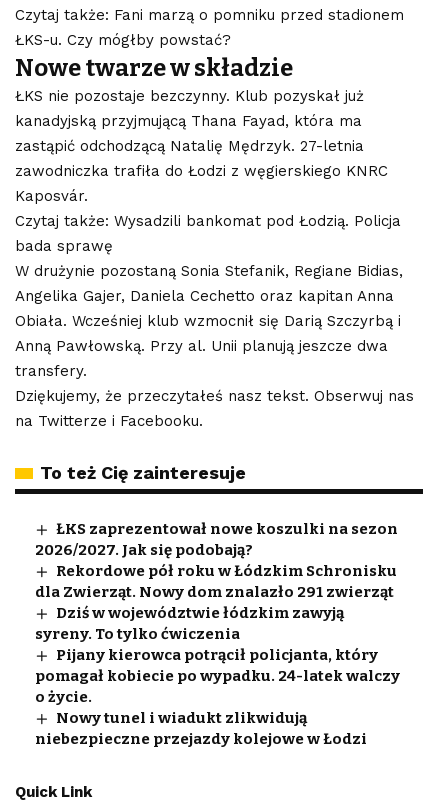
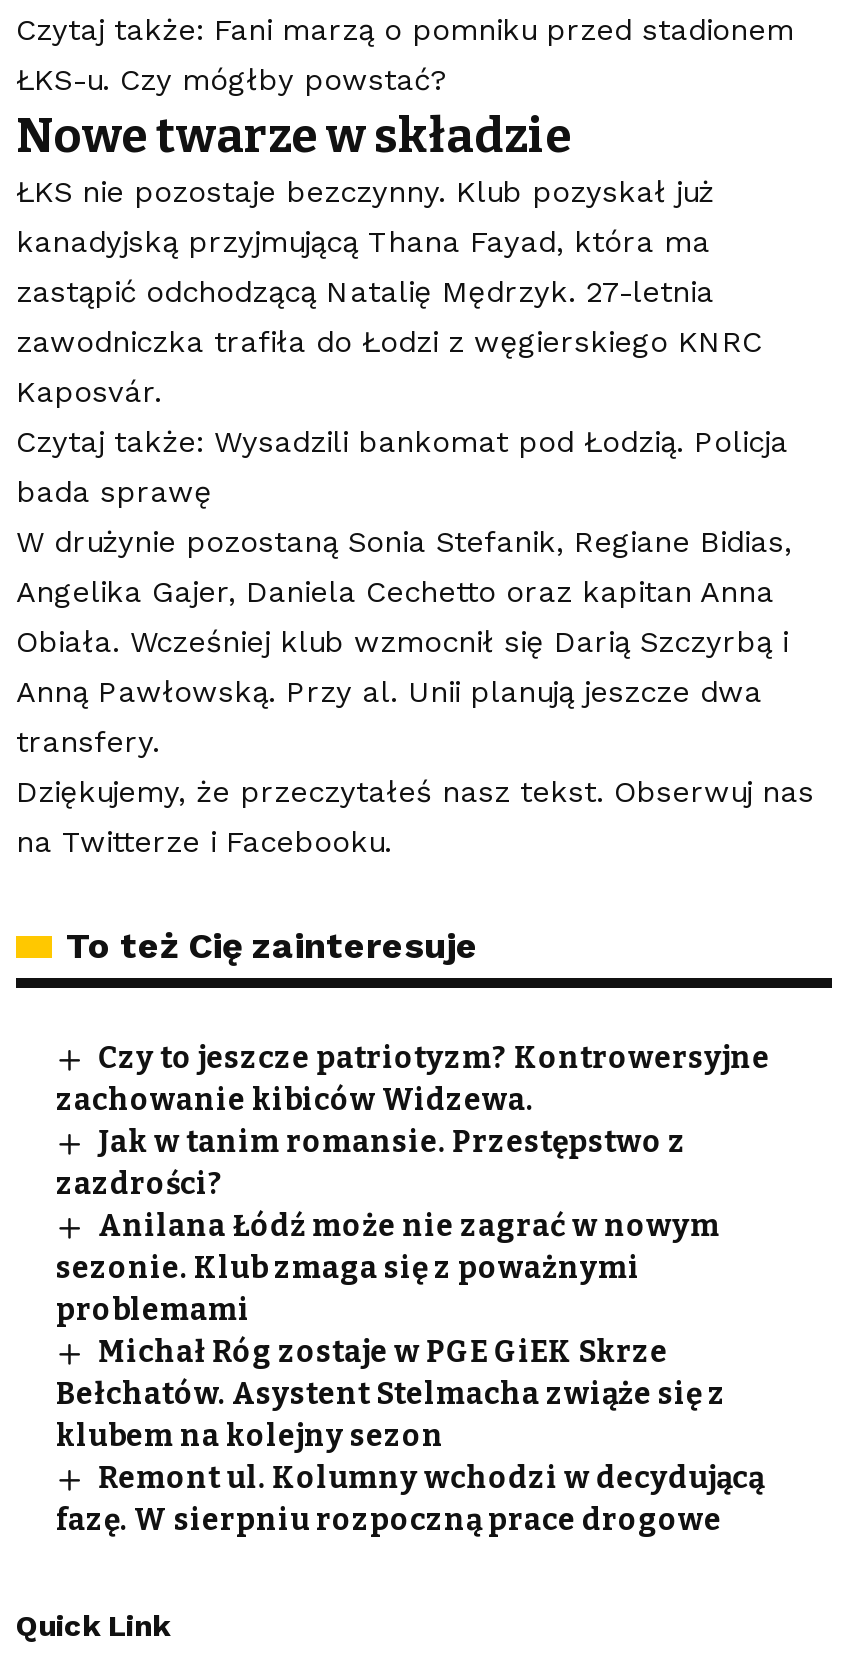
- ŁKS zaprezentował nowe koszulki na sezon
- 2026/2027. Jak się podobają?
- Rekordowe pół roku w Łódzkim Schronisku
- dla Zwierząt. Nowy dom znalazło 291 zwierząt
- Dziś w województwie łódzkim zawyją
- syreny. To tylko ćwiczenia
- Pijany kierowca potrącił policjanta, który
- pomagał kobiecie po wypadku. 24-latek walczy
- o życie.
- Nowy tunel i wiadukt zlikwidują
- niebezpieczne przejazdy kolejowe w Łodzi
+ Czy to jeszcze patriotyzm? Kontrowersyjne
+ zachowanie kibiców Widzewa.
+ Jak w tanim romansie. Przestępstwo z
+ zazdrości?
+ Anilana Łódź może nie zagrać w nowym
+ sezonie. Klub zmaga się z poważnymi
+ problemami
+ Michał Róg zostaje w PGE GiEK Skrze
+ Bełchatów. Asystent Stelmacha zwiąże się z
+ klubem na kolejny sezon
+ Remont ul. Kolumny wchodzi w decydującą
+ fazę. W sierpniu rozpoczną prace drogowe
